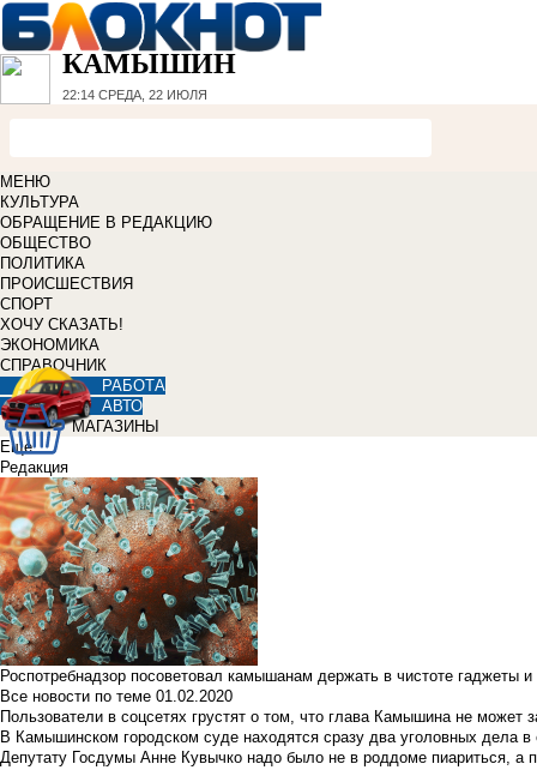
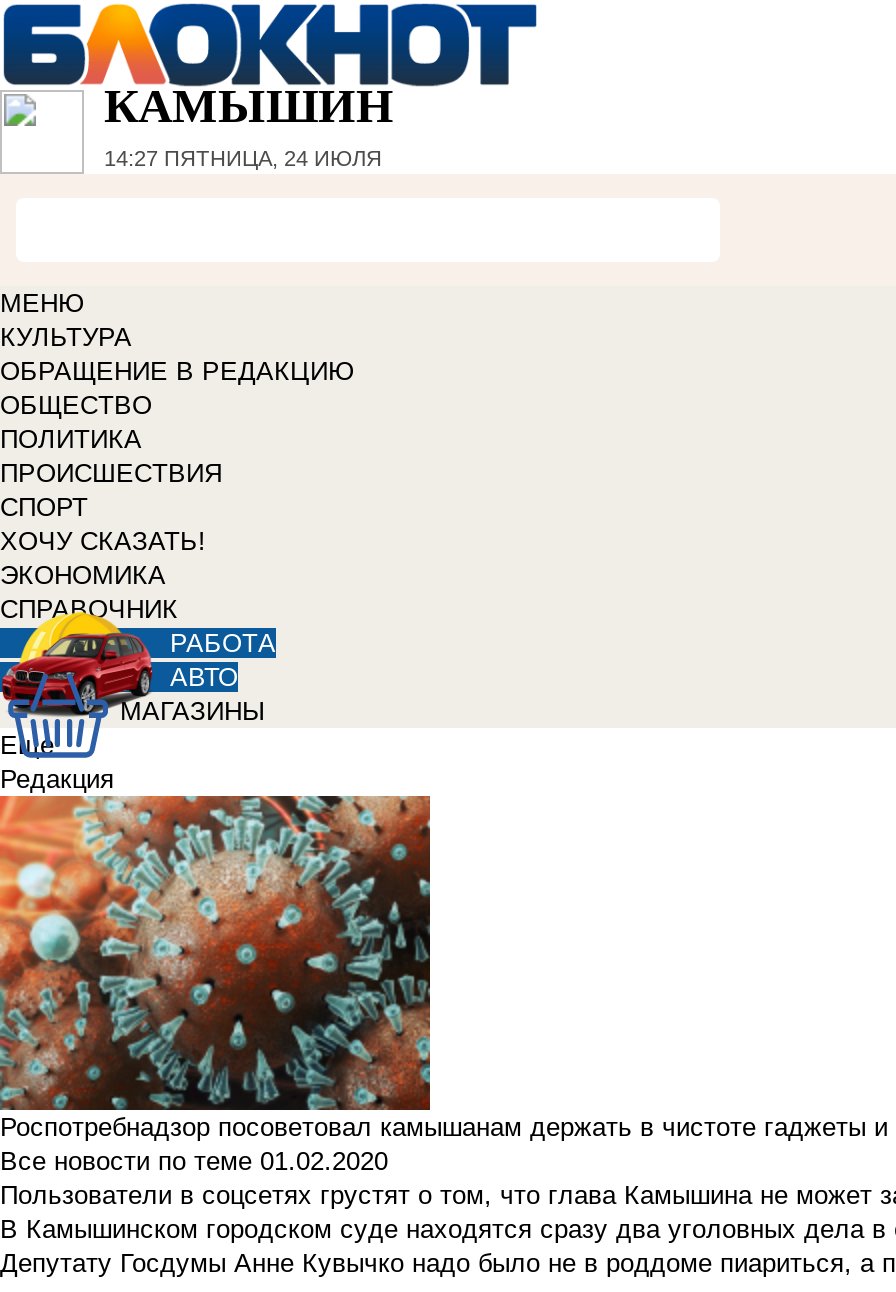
- 22:14 СРЕДА, 22 ИЮЛЯ
+ 14:27 ПЯТНИЦА, 24 ИЮЛЯ
